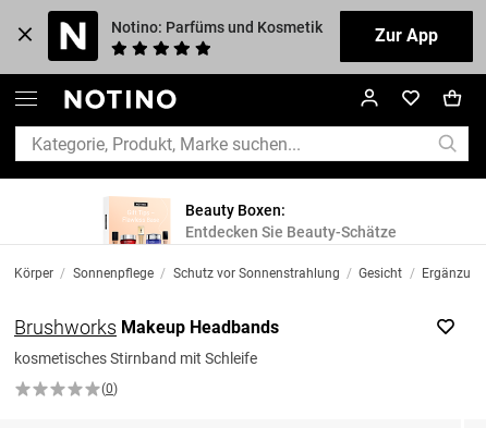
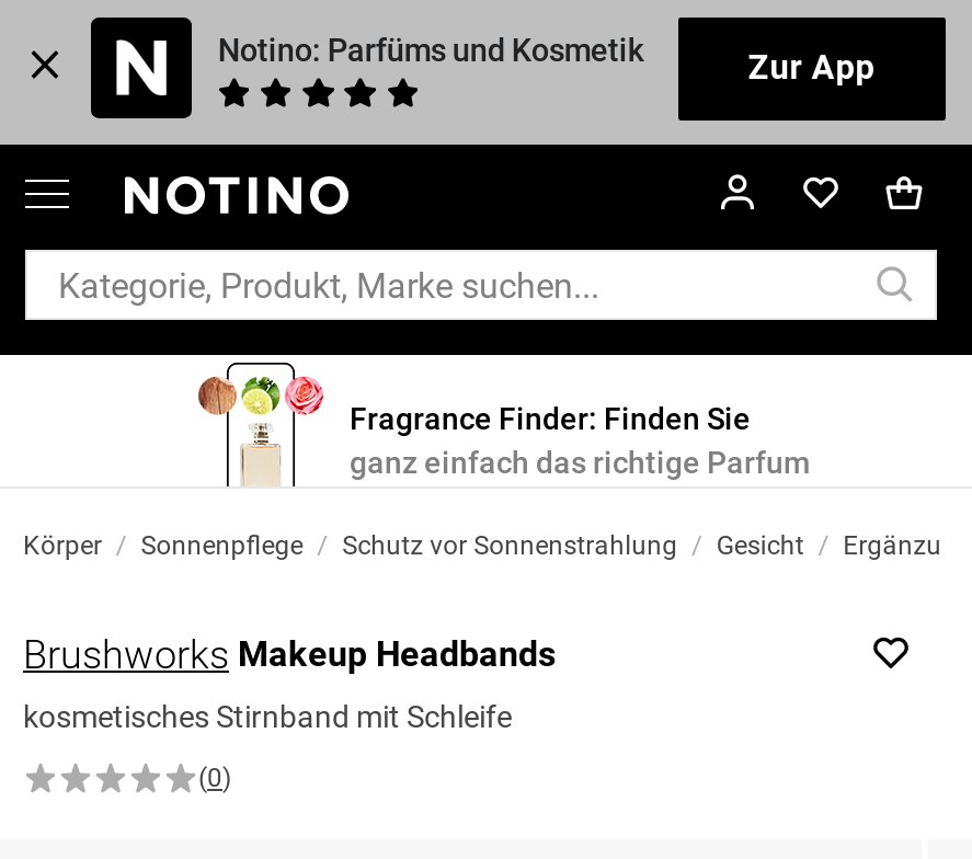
- [image]
- Beauty Boxen:
- Entdecken Sie Beauty-Schätze
+ [image]
+ Fragrance Finder: Finden Sie
+ ganz einfach das richtige Parfum
